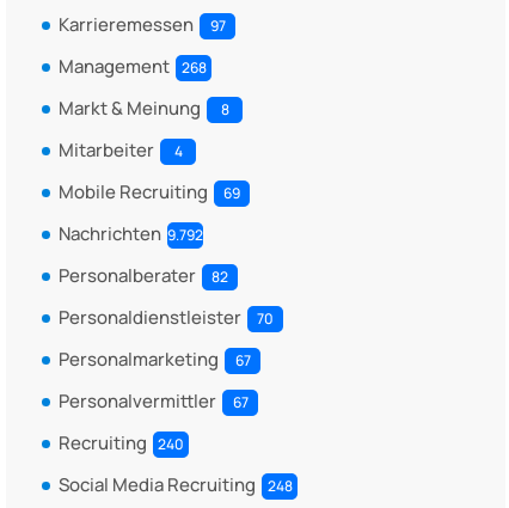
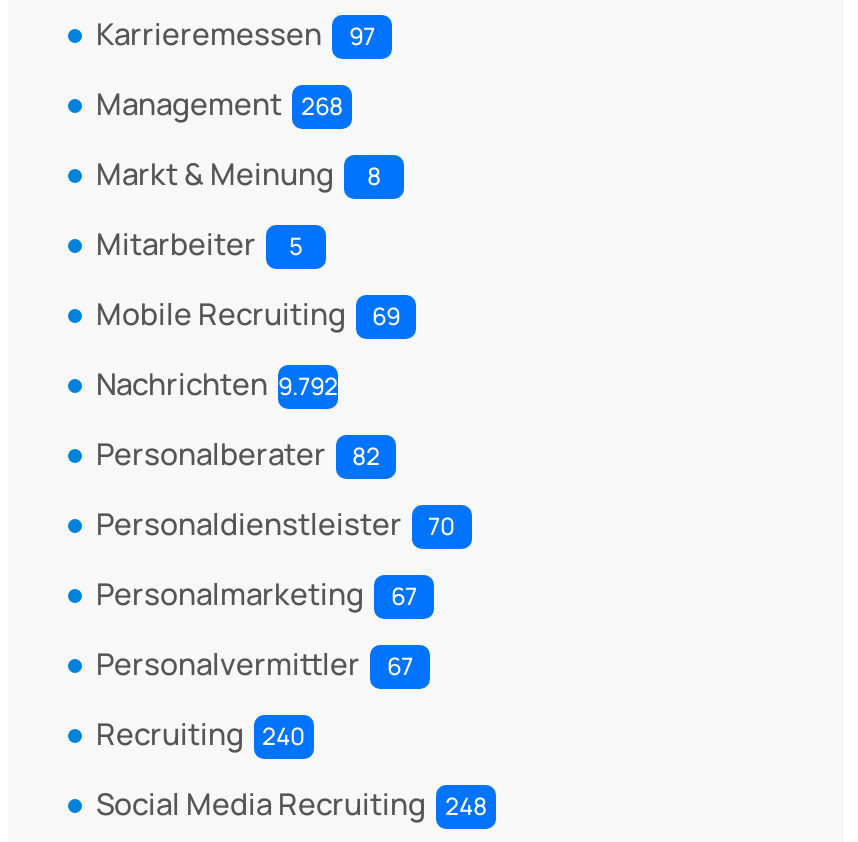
- Mitarbeiter 4
+ Mitarbeiter 5
